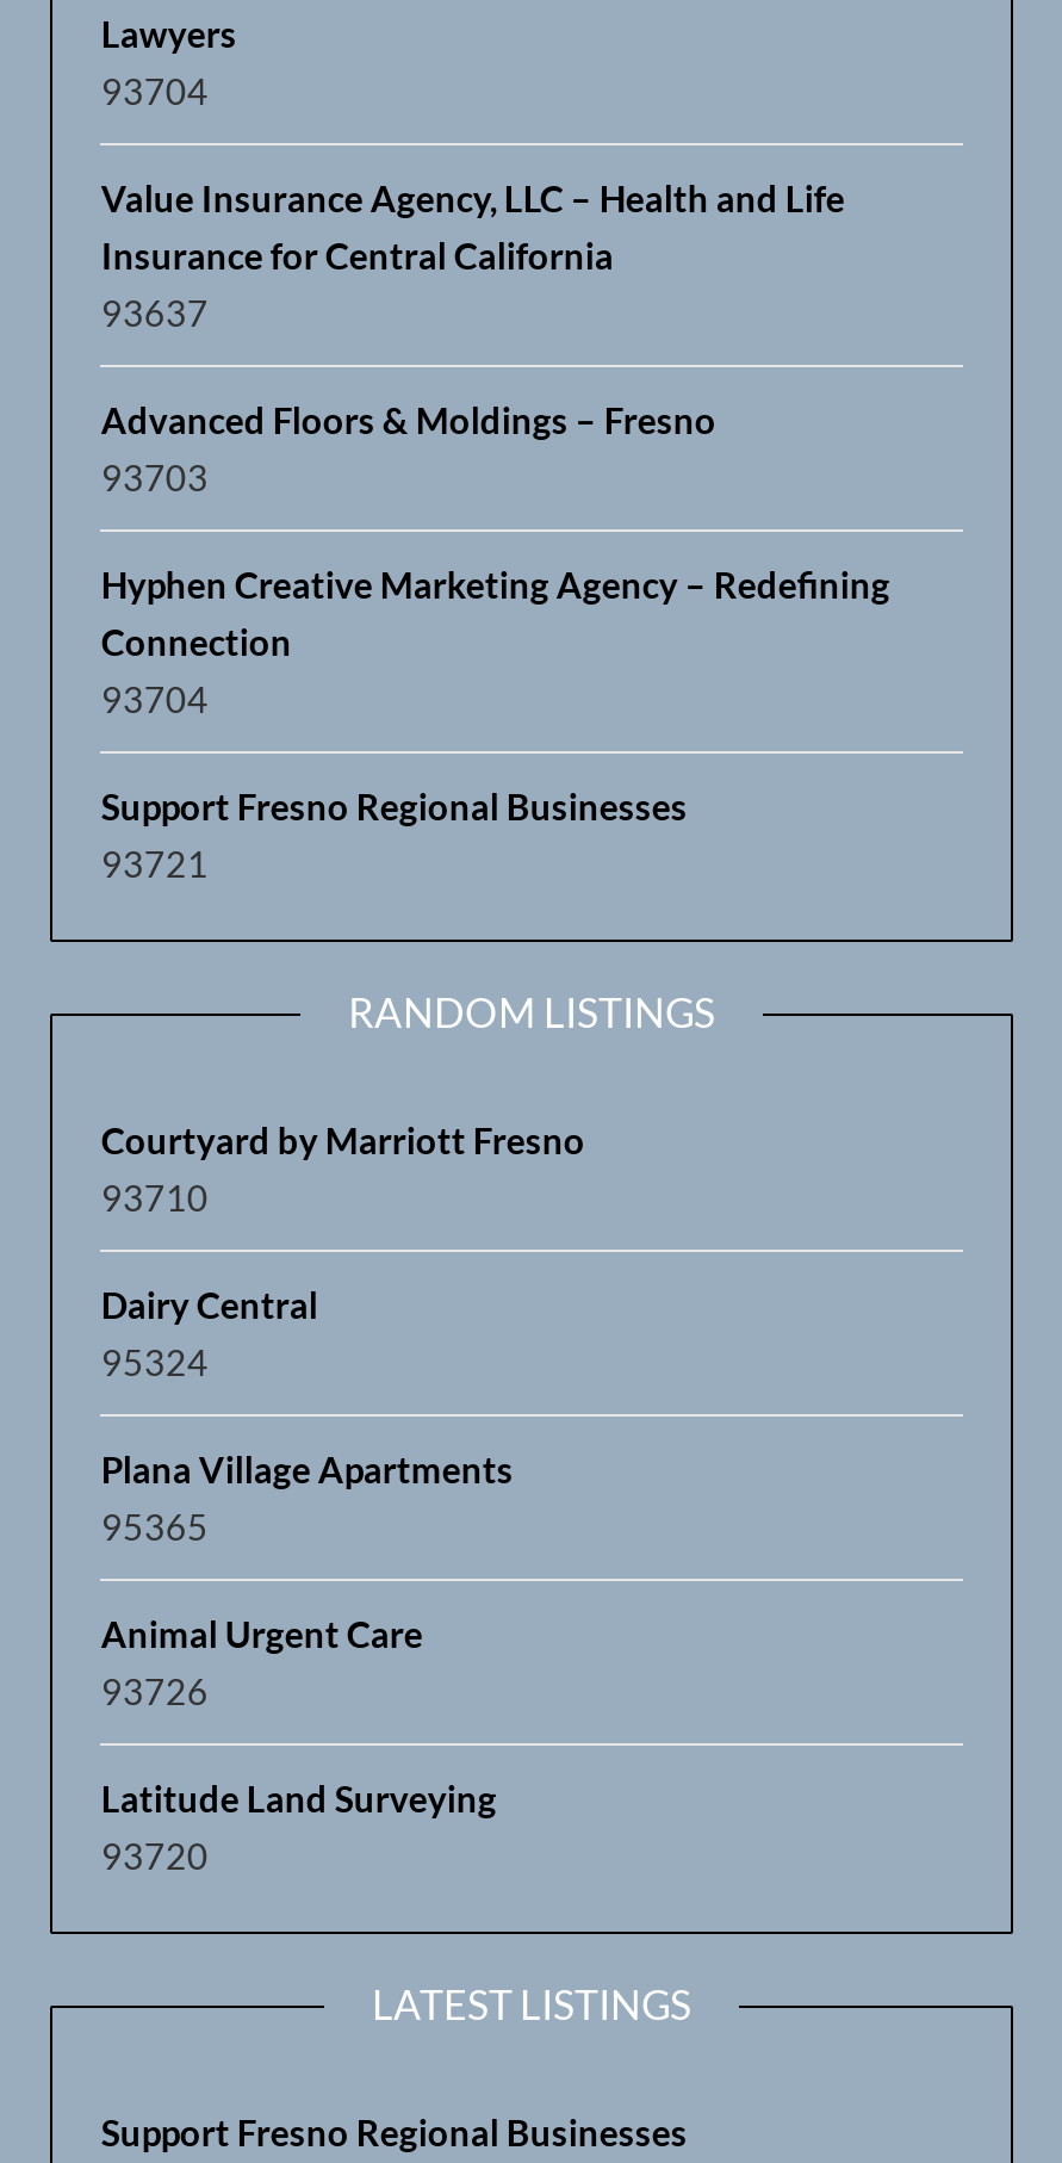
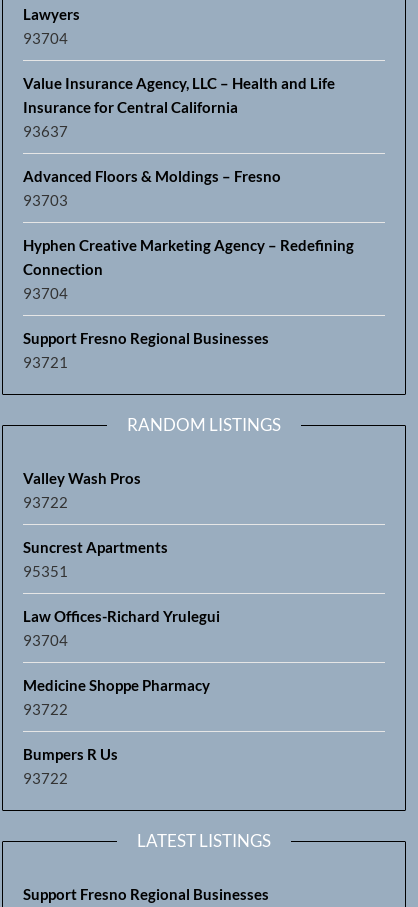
- Courtyard by Marriott Fresno
- 93710
+ Valley Wash Pros
+ 93722

- Dairy Central
- 95324
+ Suncrest Apartments
+ 95351

- Plana Village Apartments
- 95365
+ Law Offices-Richard Yrulegui
+ 93704

- Animal Urgent Care
- 93726
+ Medicine Shoppe Pharmacy
+ 93722

- Latitude Land Surveying
- 93720
+ Bumpers R Us
+ 93722
